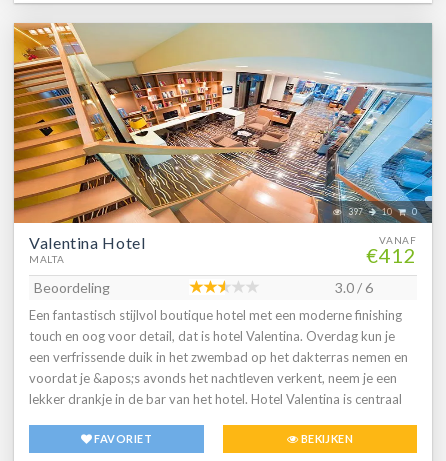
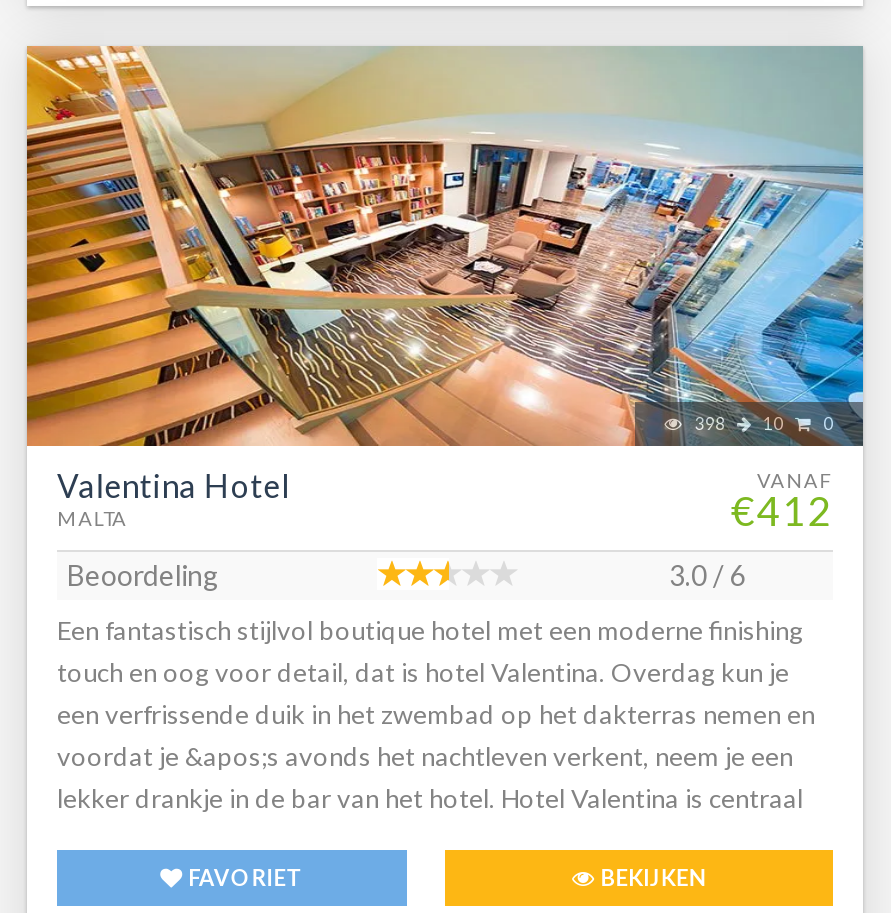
- 397 10 0
+ 398 10 0
